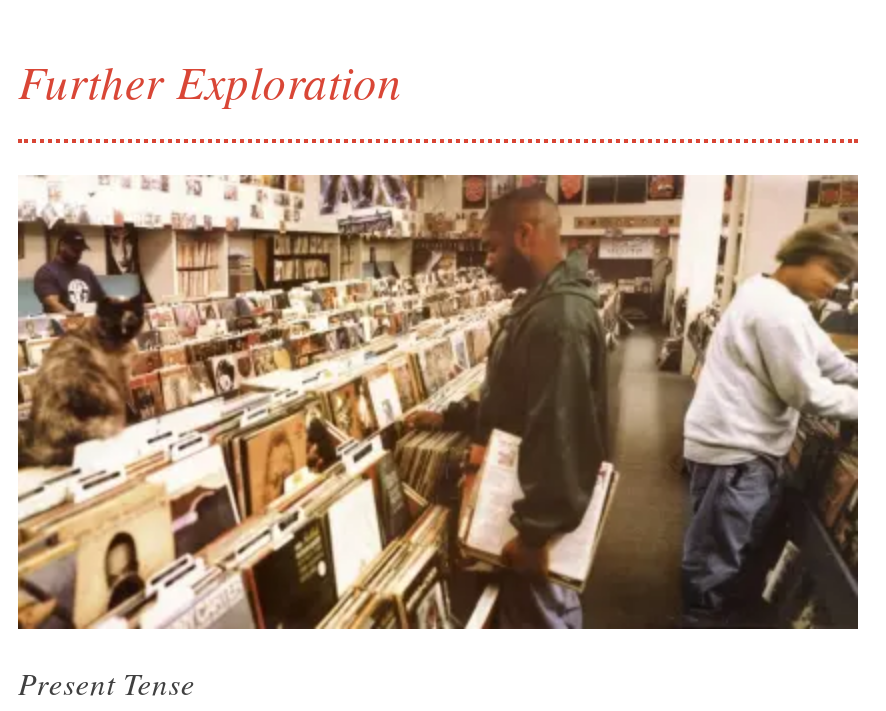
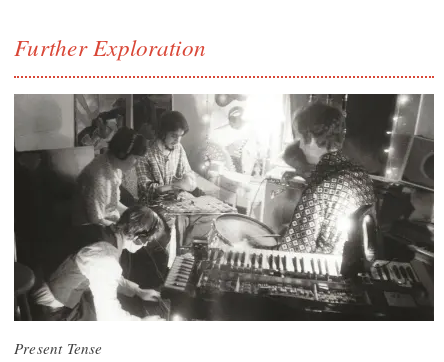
- [image]
+ [image]
